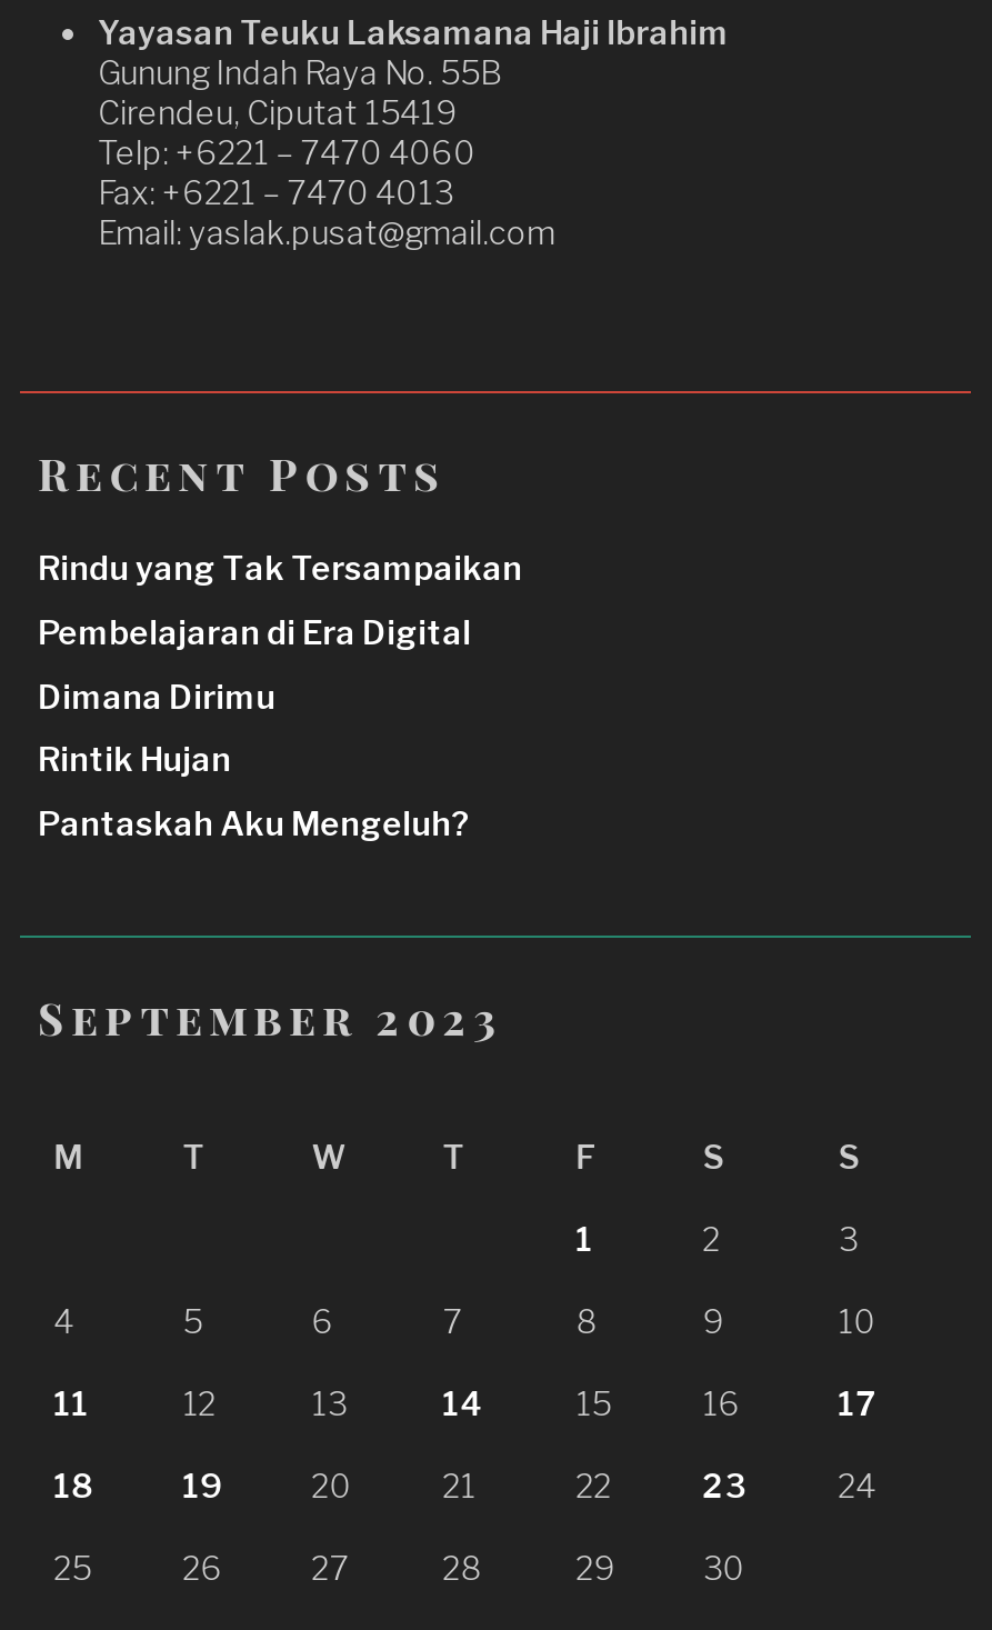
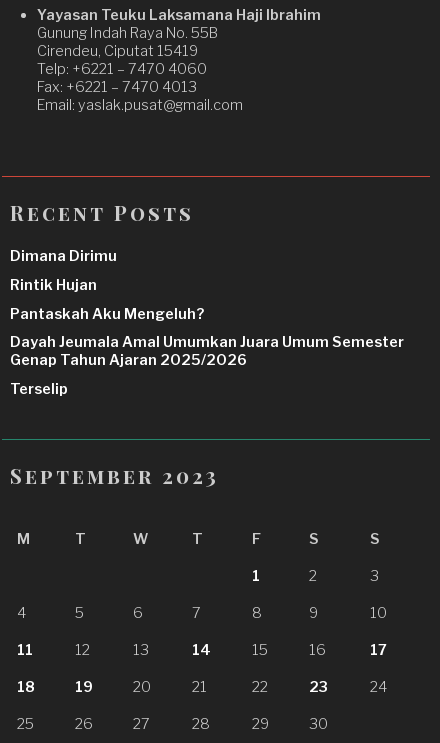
- Rindu yang Tak Tersampaikan
- Pembelajaran di Era Digital

moved up: Dimana Dirimu | Rintik Hujan | Pantaskah Aku Mengeluh?

+ Dayah Jeumala Amal Umumkan Juara Umum Semester
+ Genap Tahun Ajaran 2025/2026
+ Terselip
